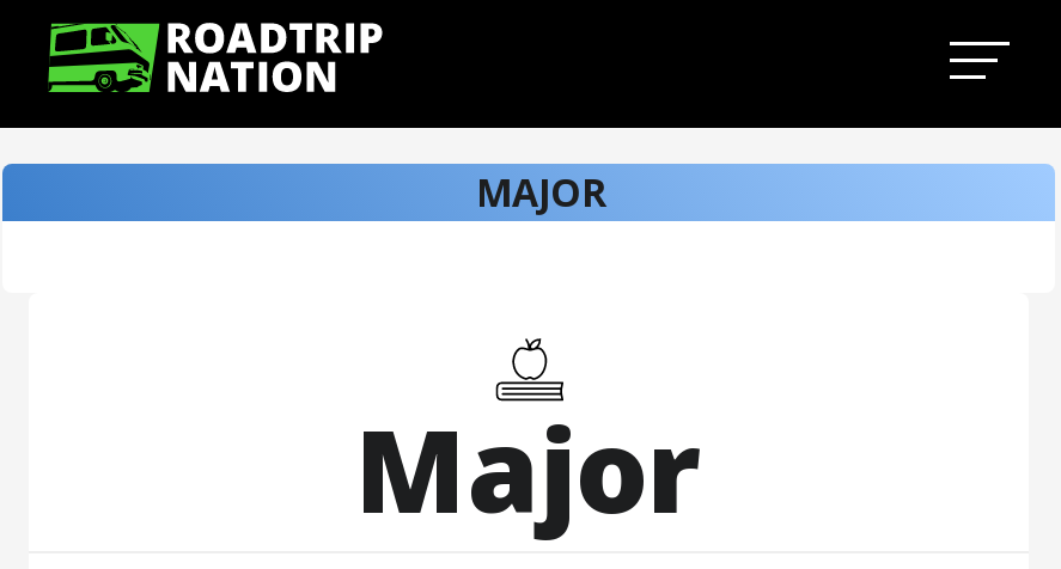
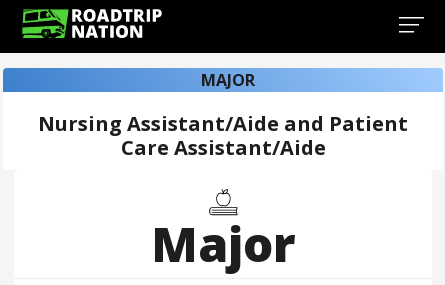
+ Nursing Assistant/Aide and Patient
+ Care Assistant/Aide
